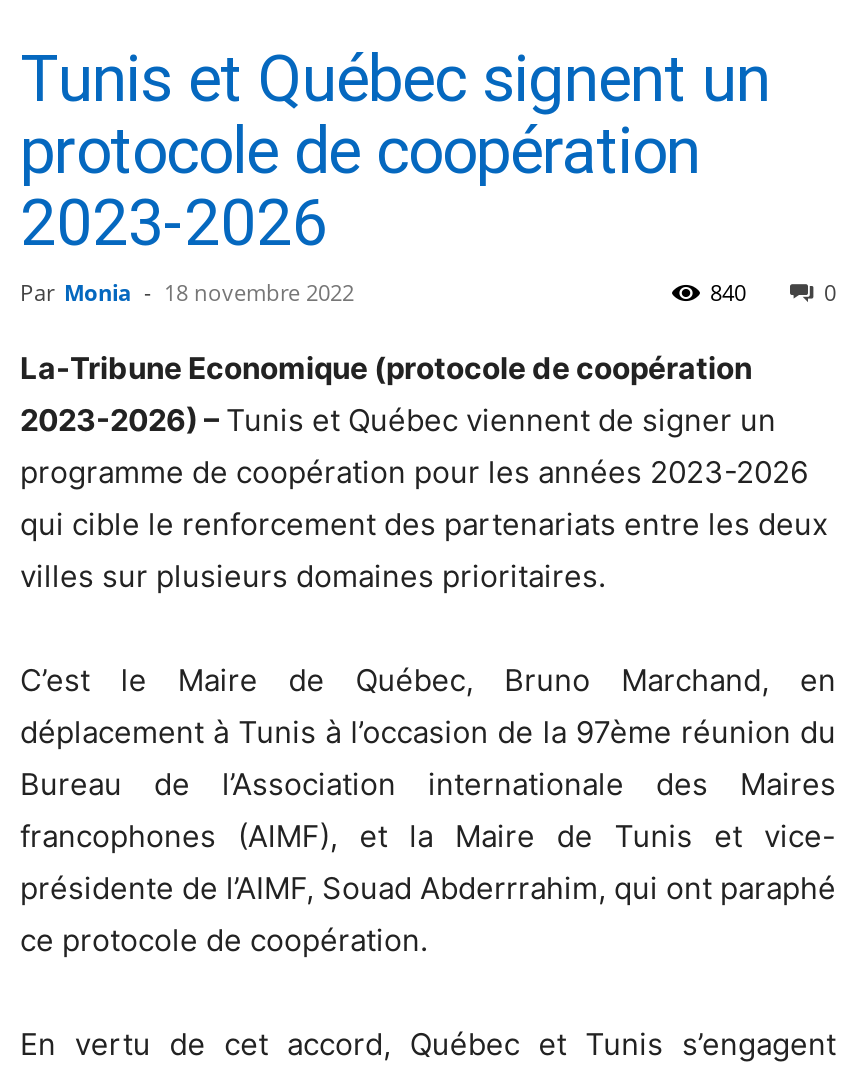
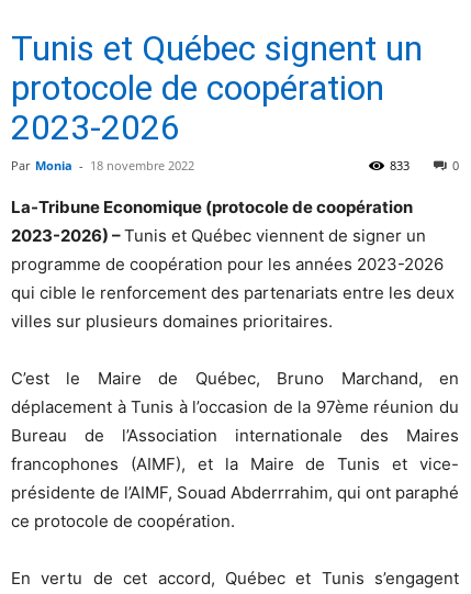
- 840
+ 833
